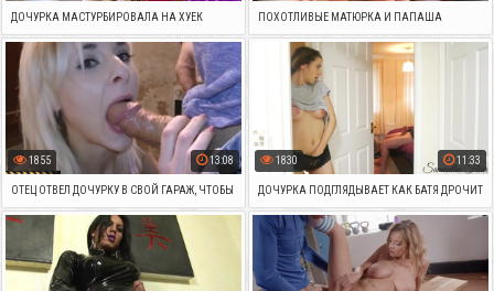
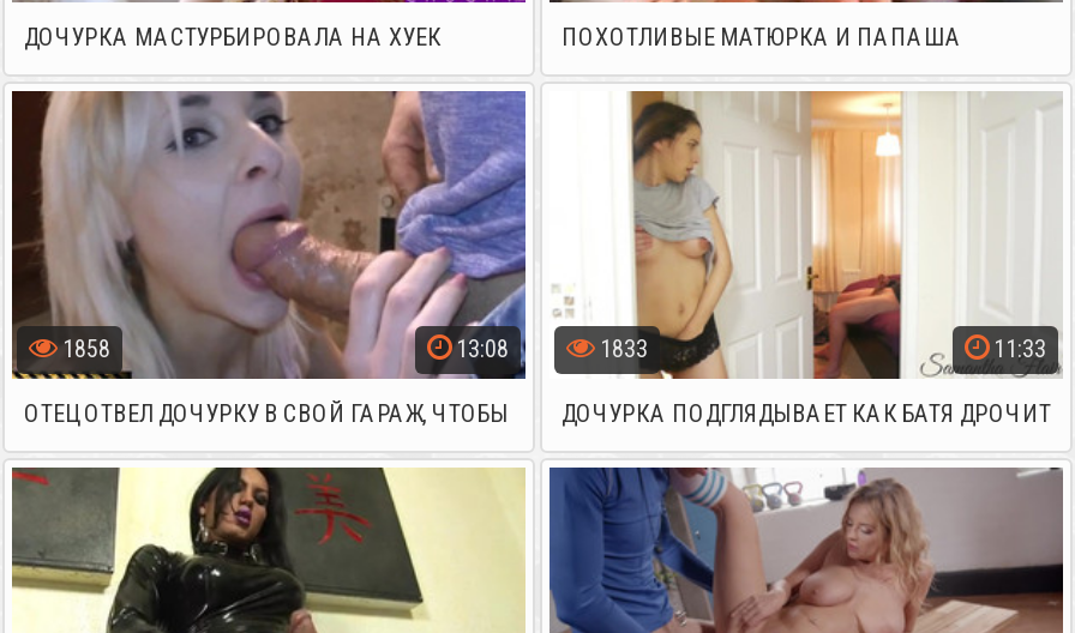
- 1855
+ 1858

- 1830
+ 1833
